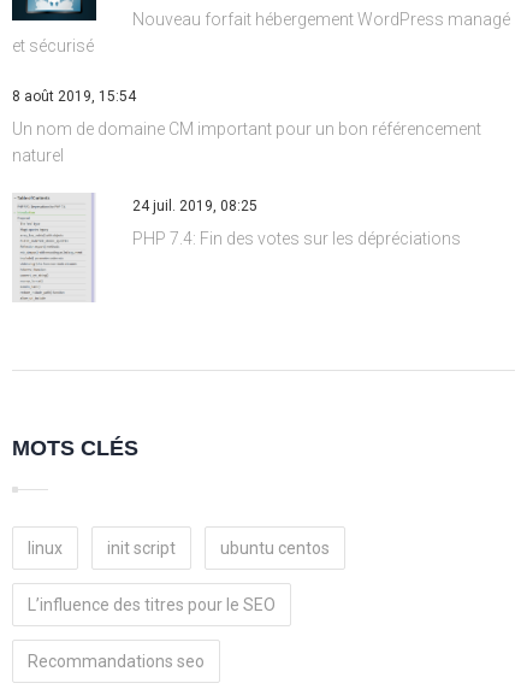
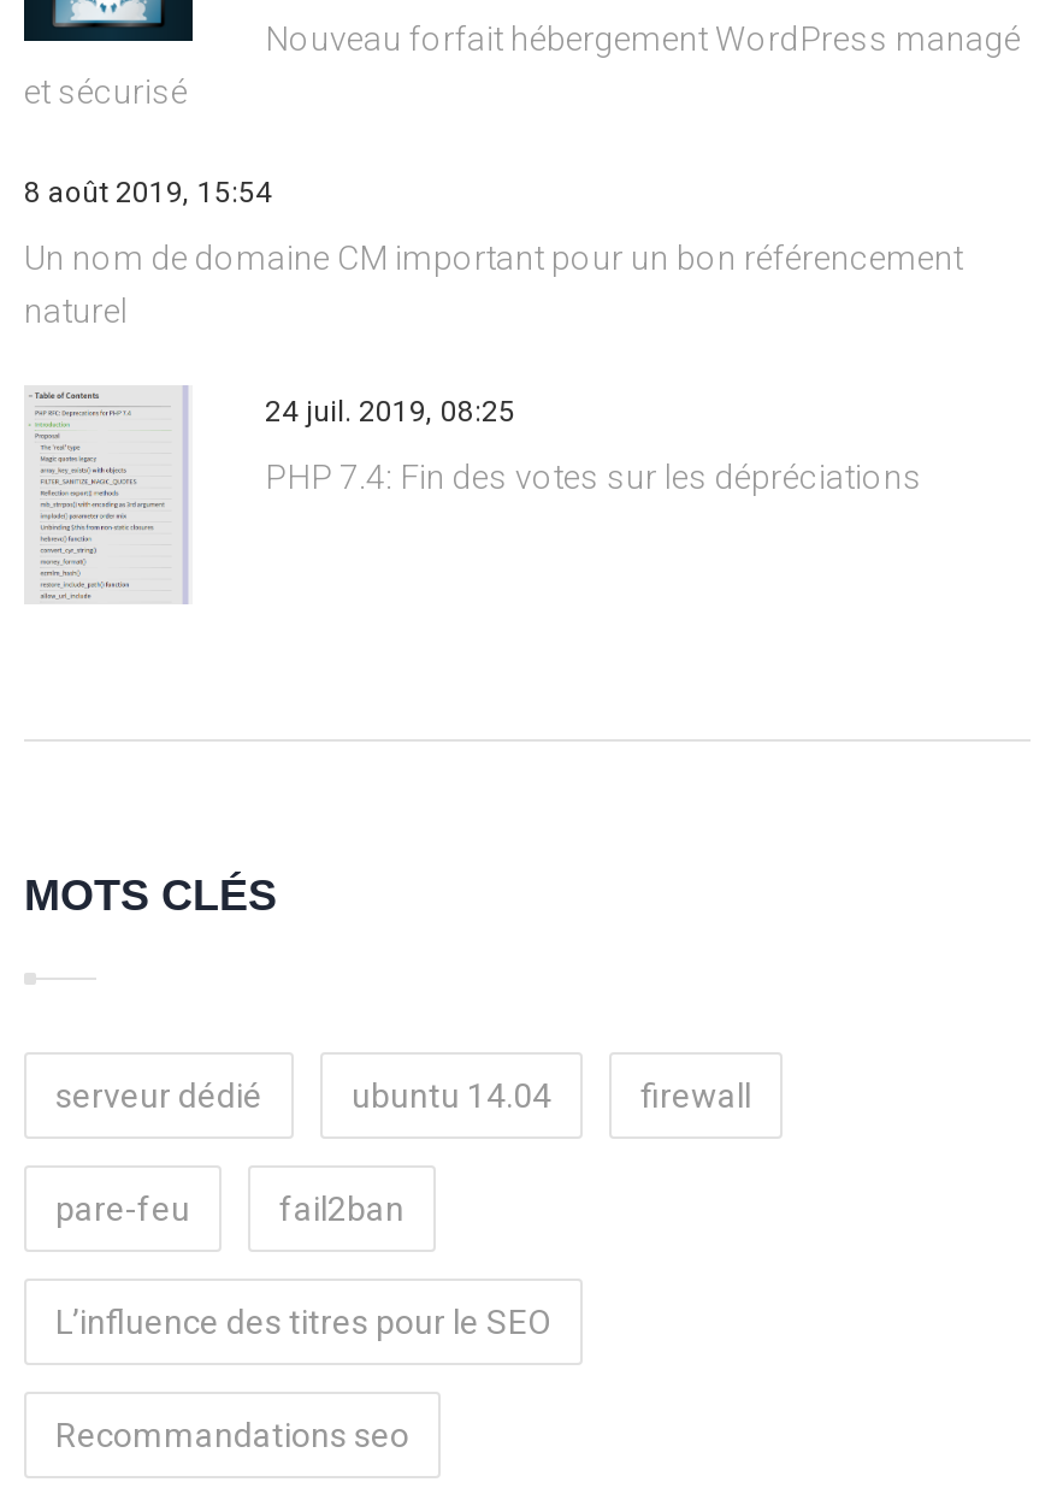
- linux
- init script
- ubuntu centos
+ serveur dédié
+ ubuntu 14.04
+ firewall
+ pare-feu
+ fail2ban
